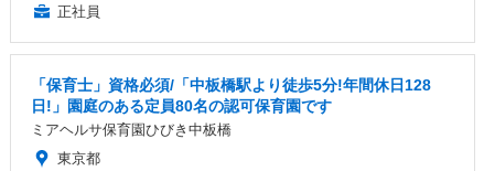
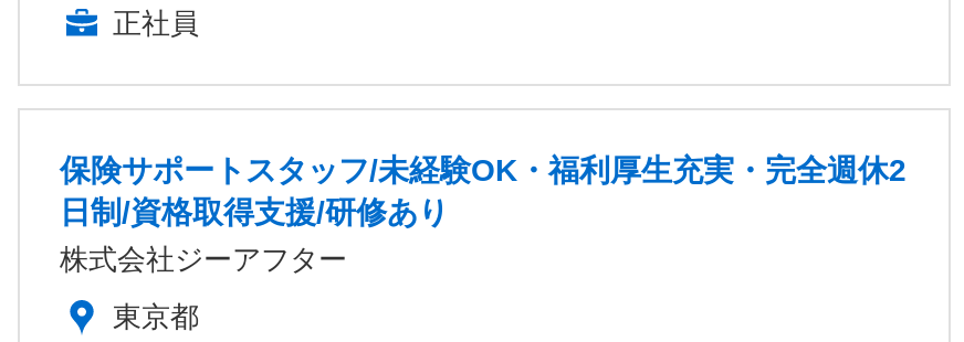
- 「保育士」資格必須/「中板橋駅より徒歩5分!年間休日128
- 日!」園庭のある定員80名の認可保育園です
- ミアヘルサ保育園ひびき中板橋
+ 保険サポートスタッフ/未経験OK・福利厚生充実・完全週休2
+ 日制/資格取得支援/研修あり
+ 株式会社ジーアフター
